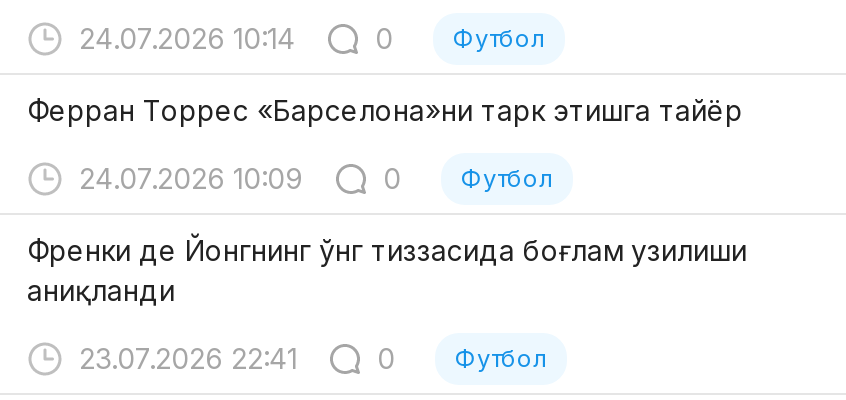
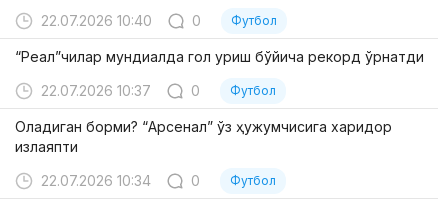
- 24.07.2026 10:14
+ 22.07.2026 10:40

- Ферран Торрес «Барселона»ни тарк этишга тайёр
+ “Реал”чилар мундиалда гол уриш бўйича рекорд ўрнатди

- 24.07.2026 10:09
+ 22.07.2026 10:37

- Френки де Йонгнинг ўнг тиззасида боғлам узилиши
- аниқланди
+ Оладиган борми? “Арсенал” ўз ҳужумчисига харидор
+ излаяпти

- 23.07.2026 22:41
+ 22.07.2026 10:34
